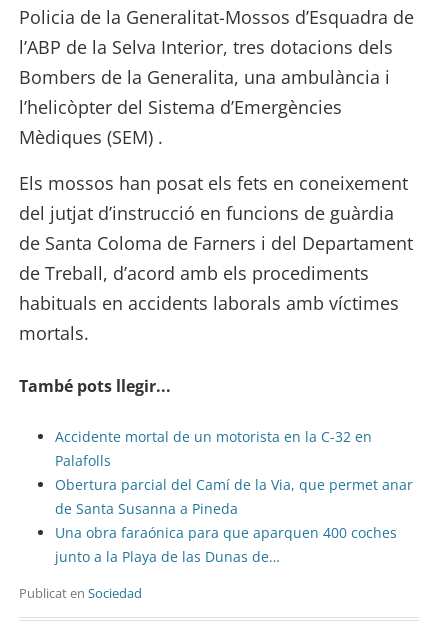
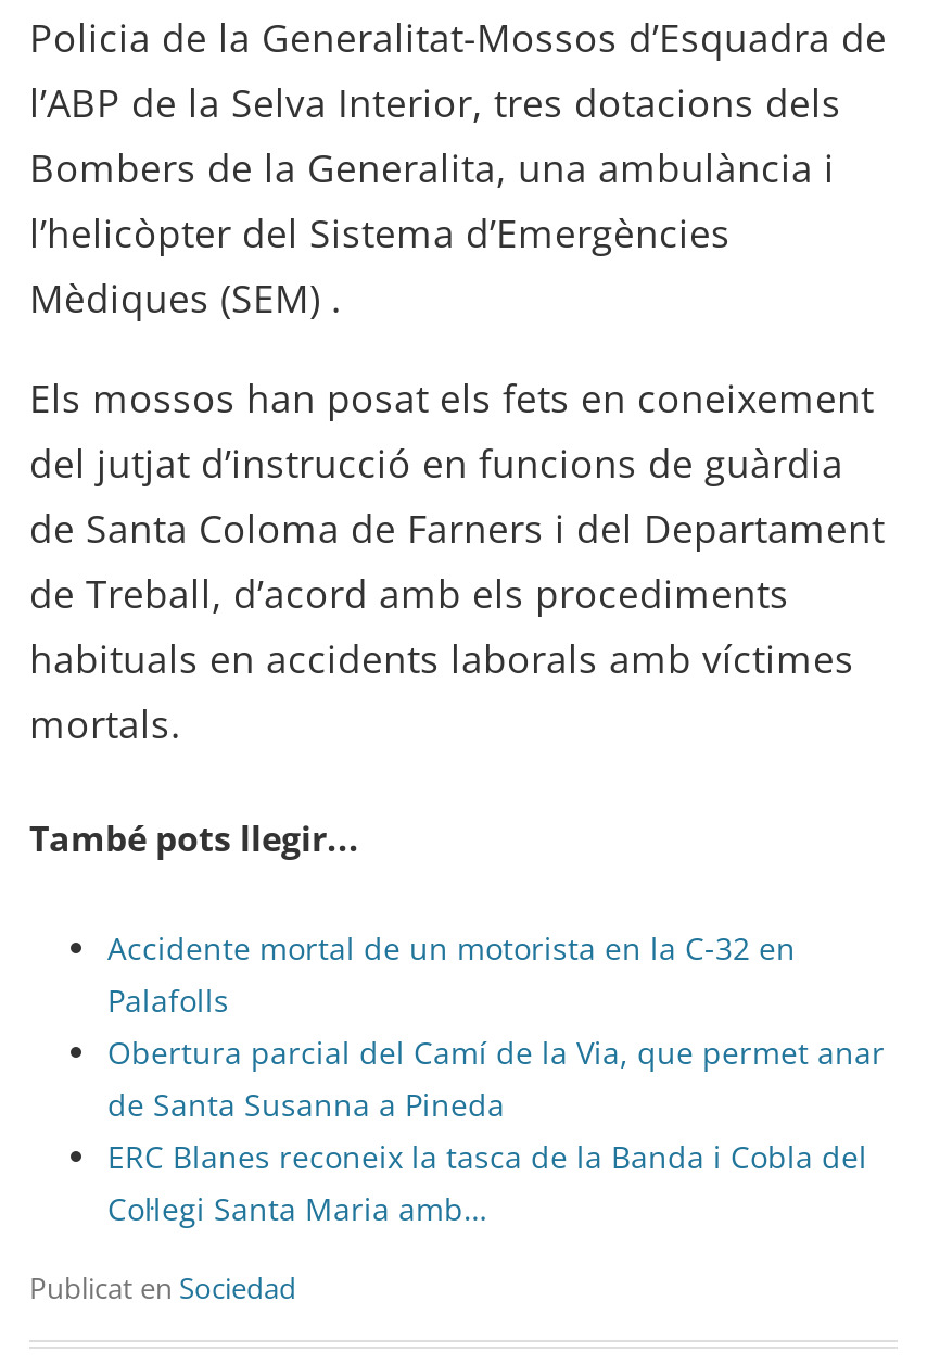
- Una obra faraónica para que aparquen 400 coches
- junto a la Playa de las Dunas de…
+ ERC Blanes reconeix la tasca de la Banda i Cobla del
+ Col·legi Santa Maria amb…
